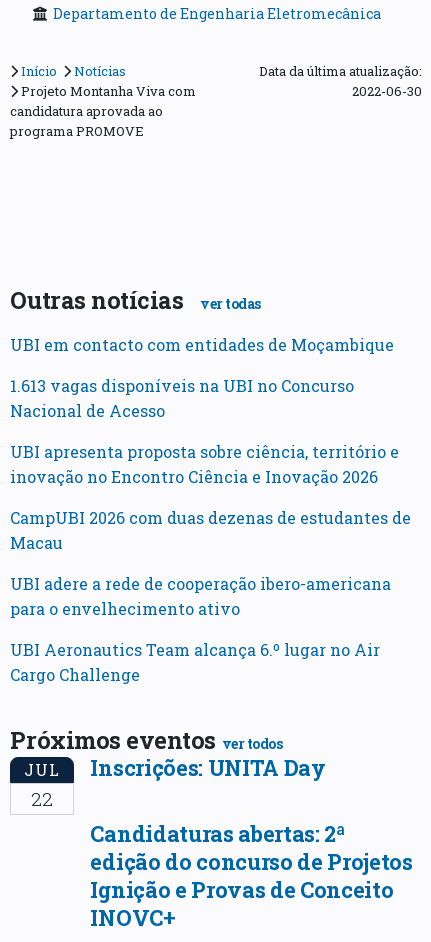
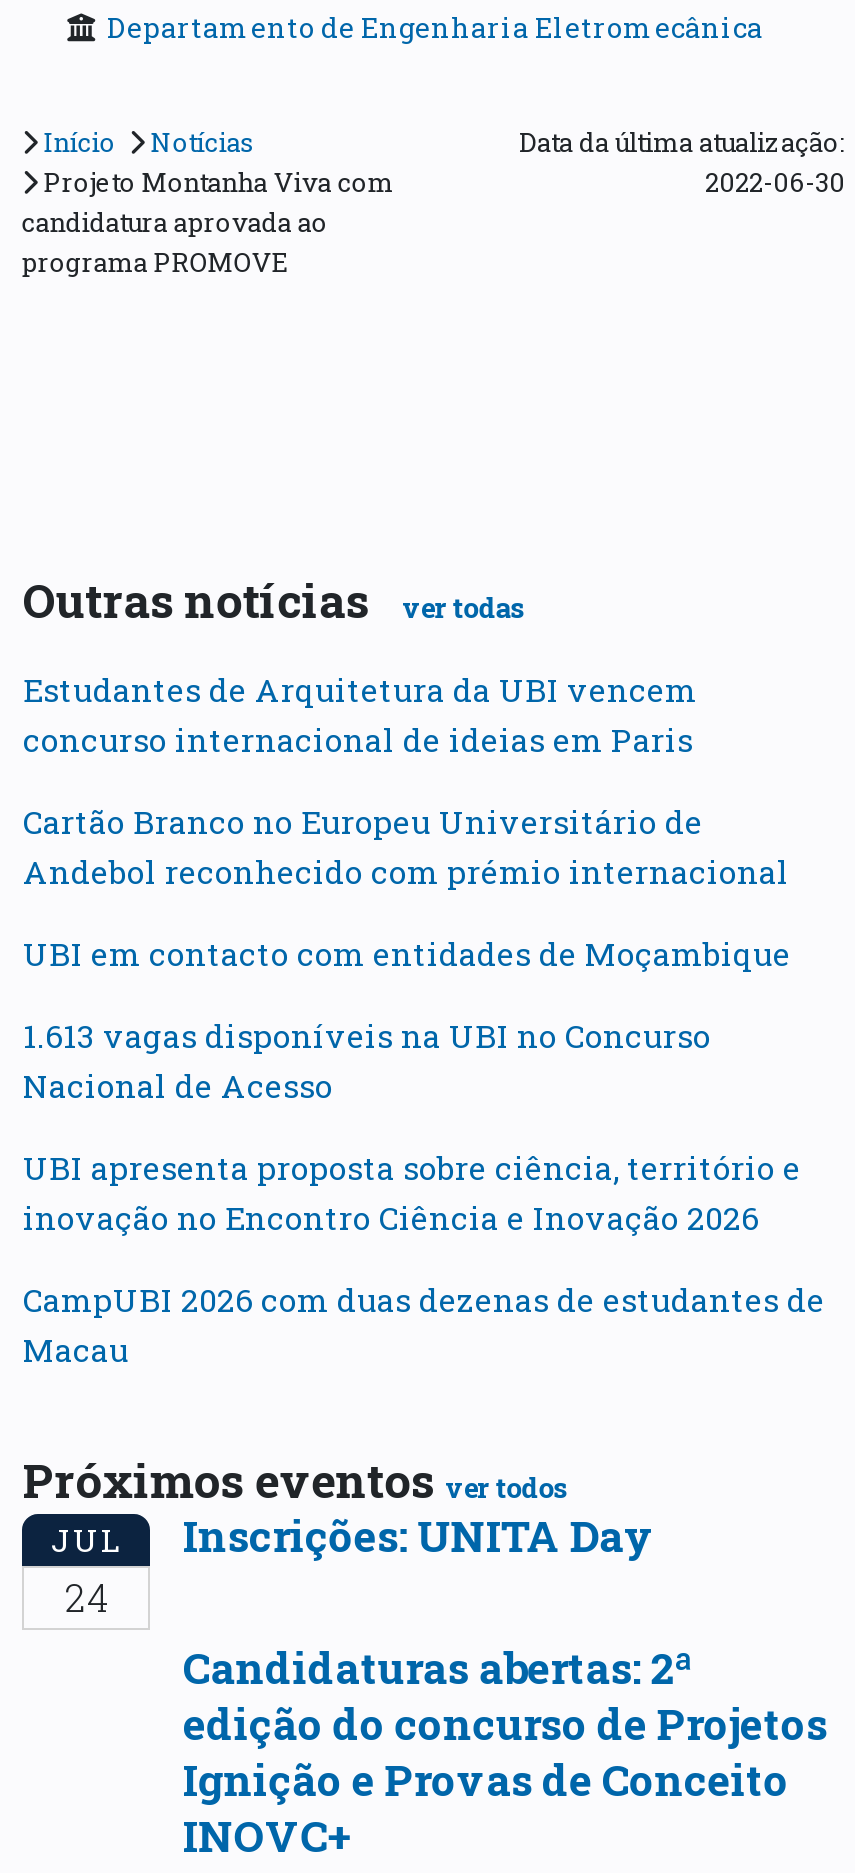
+ Estudantes de Arquitetura da UBI vencem
+ concurso internacional de ideias em Paris
+ Cartão Branco no Europeu Universitário de
+ Andebol reconhecido com prémio internacional

moved down: UBI em contacto com entidades de Moçambique | 1.613 vagas disponíveis na UBI no Concurso | Nacional de Acesso | UBI apresenta proposta sobre ciência, território e | inovação no Encontro Ciência e Inovação 2026 | CampUBI 2026 com duas dezenas de estudantes de | Macau

- UBI adere a rede de cooperação ibero-americana
- para o envelhecimento ativo
- UBI Aeronautics Team alcança 6.º lugar no Air
- Cargo Challenge

- 22
+ 24
